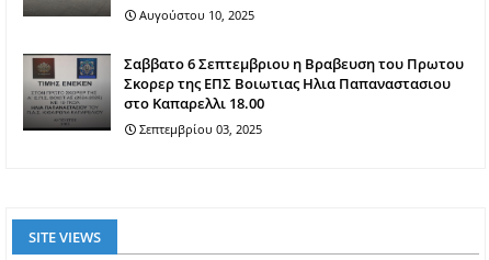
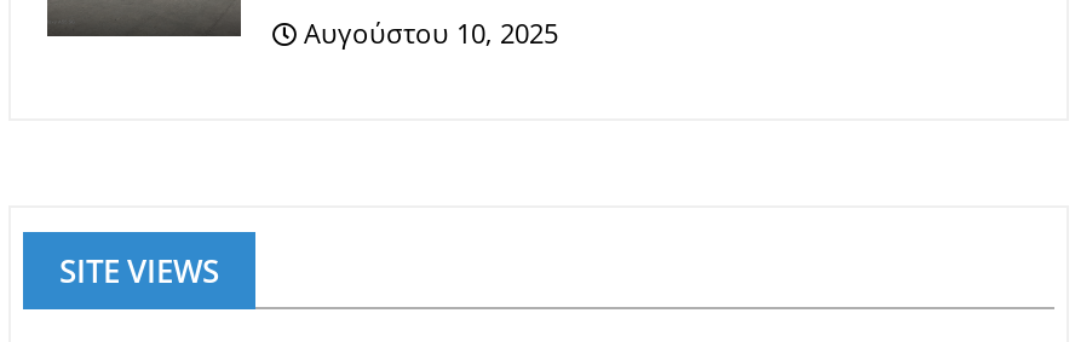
- [image]
- Σαββατο 6 Σεπτεμβριου η Βραβευση του Πρωτου
- Σκορερ της ΕΠΣ Βοιωτιας Ηλια Παπαναστασιου
- στο Καπαρελλι 18.00
- Σεπτεμβρίου 03, 2025
